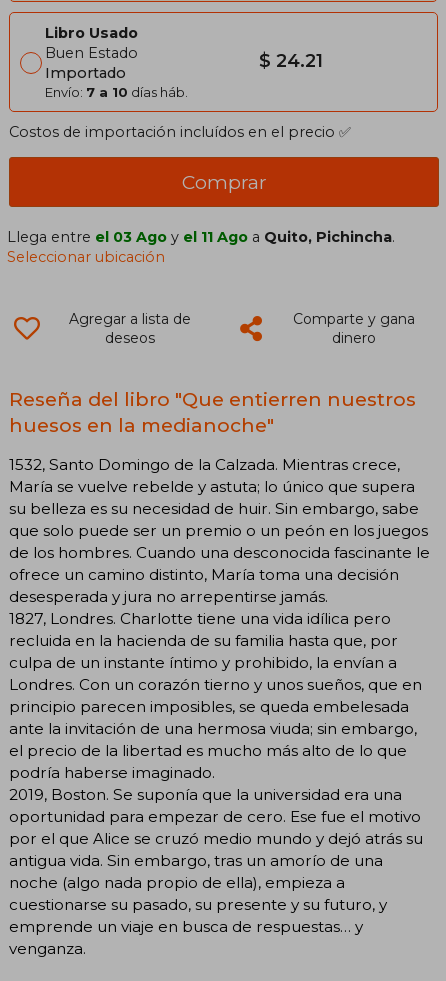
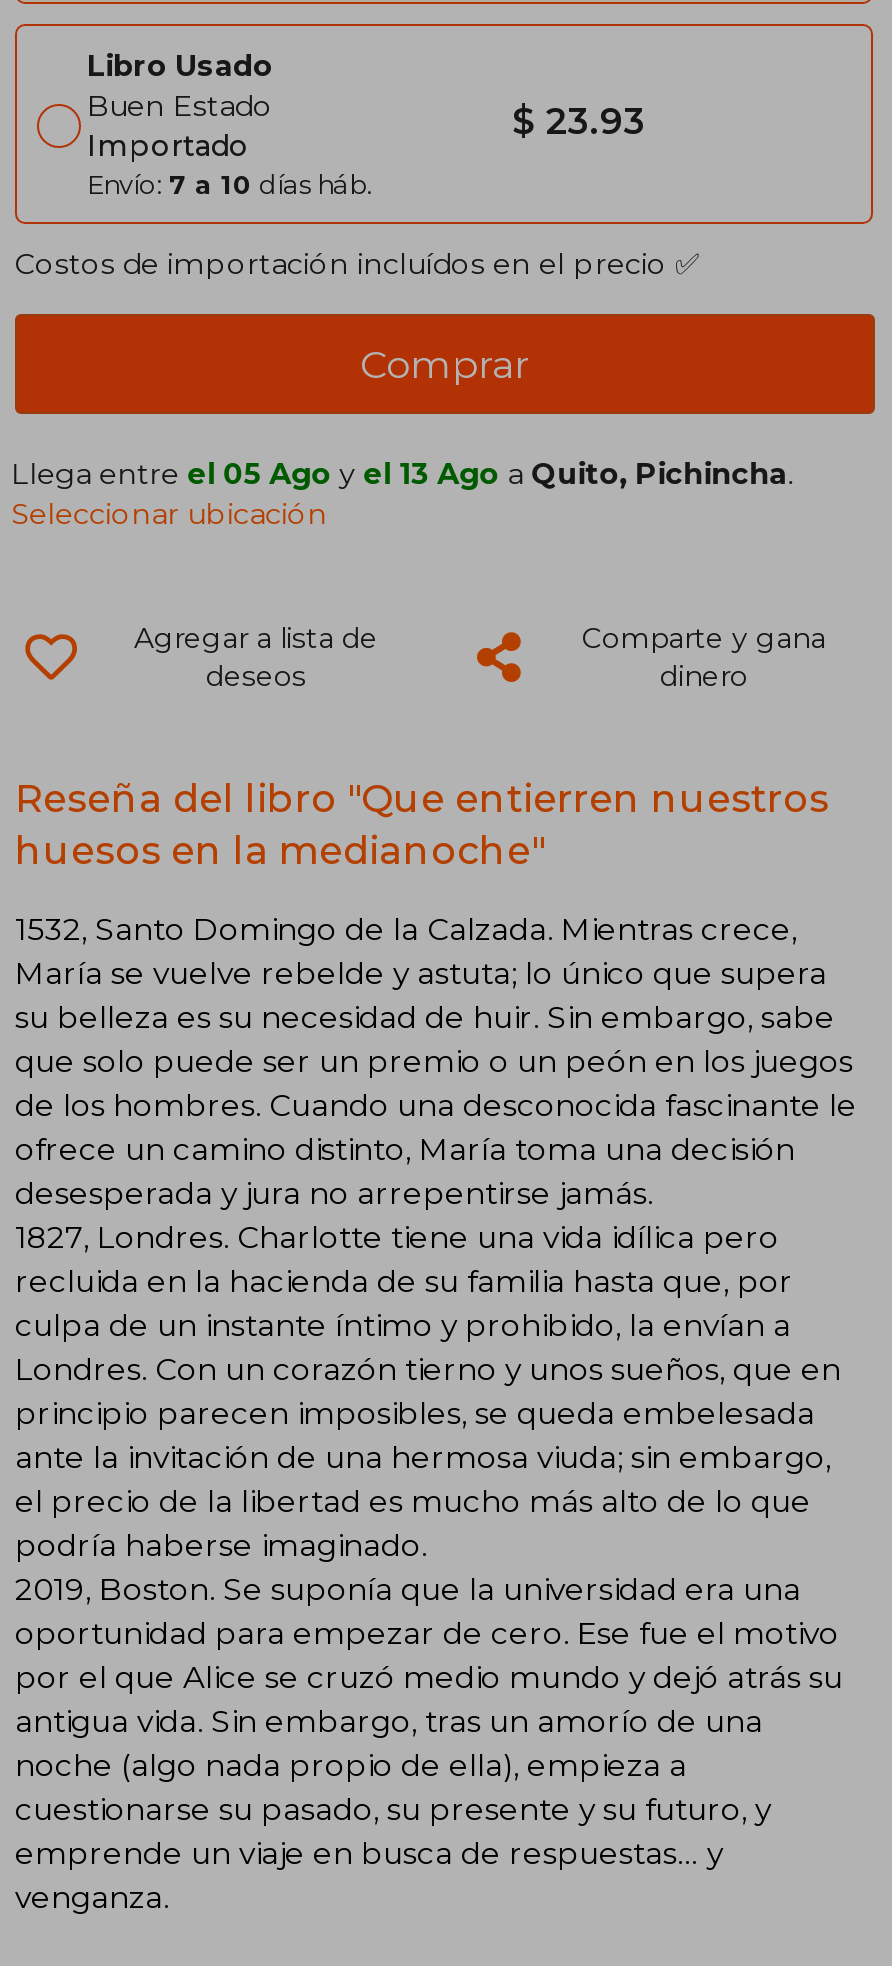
- $ 24.21
+ $ 23.93

- Llega entre el 03 Ago y el 11 Ago a Quito, Pichincha.
+ Llega entre el 05 Ago y el 13 Ago a Quito, Pichincha.
